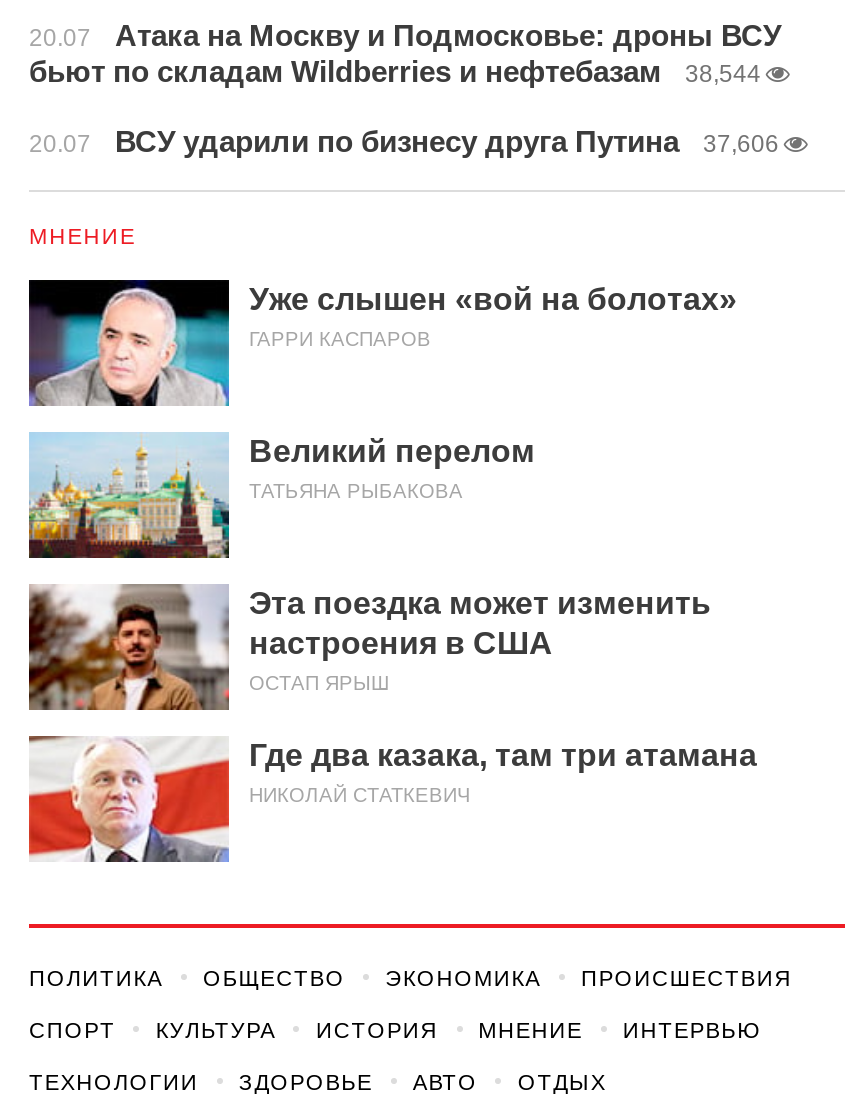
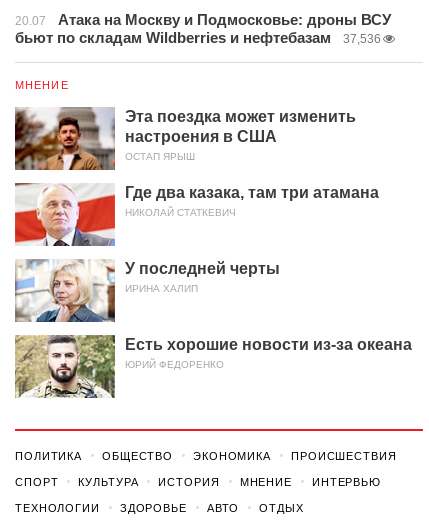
- 38,544
- 20.07
- ВСУ ударили по бизнесу друга Путина
- 37,606
+ 37,536

- [image]
- Уже слышен «вой на болотах»
- ГАРРИ КАСПАРОВ
- Великий перелом
- ТАТЬЯНА РЫБАКОВА

- [image]

moved up: [image] | Эта поездка может изменить | настроения в США | ОСТАП ЯРЫШ | Где два казака, там три атамана | НИКОЛАЙ СТАТКЕВИЧ

+ [image]
+ У последней черты
+ ИРИНА ХАЛИП
+ Есть хорошие новости из-за океана
+ ЮРИЙ ФЕДОРЕНКО

+ [image]
